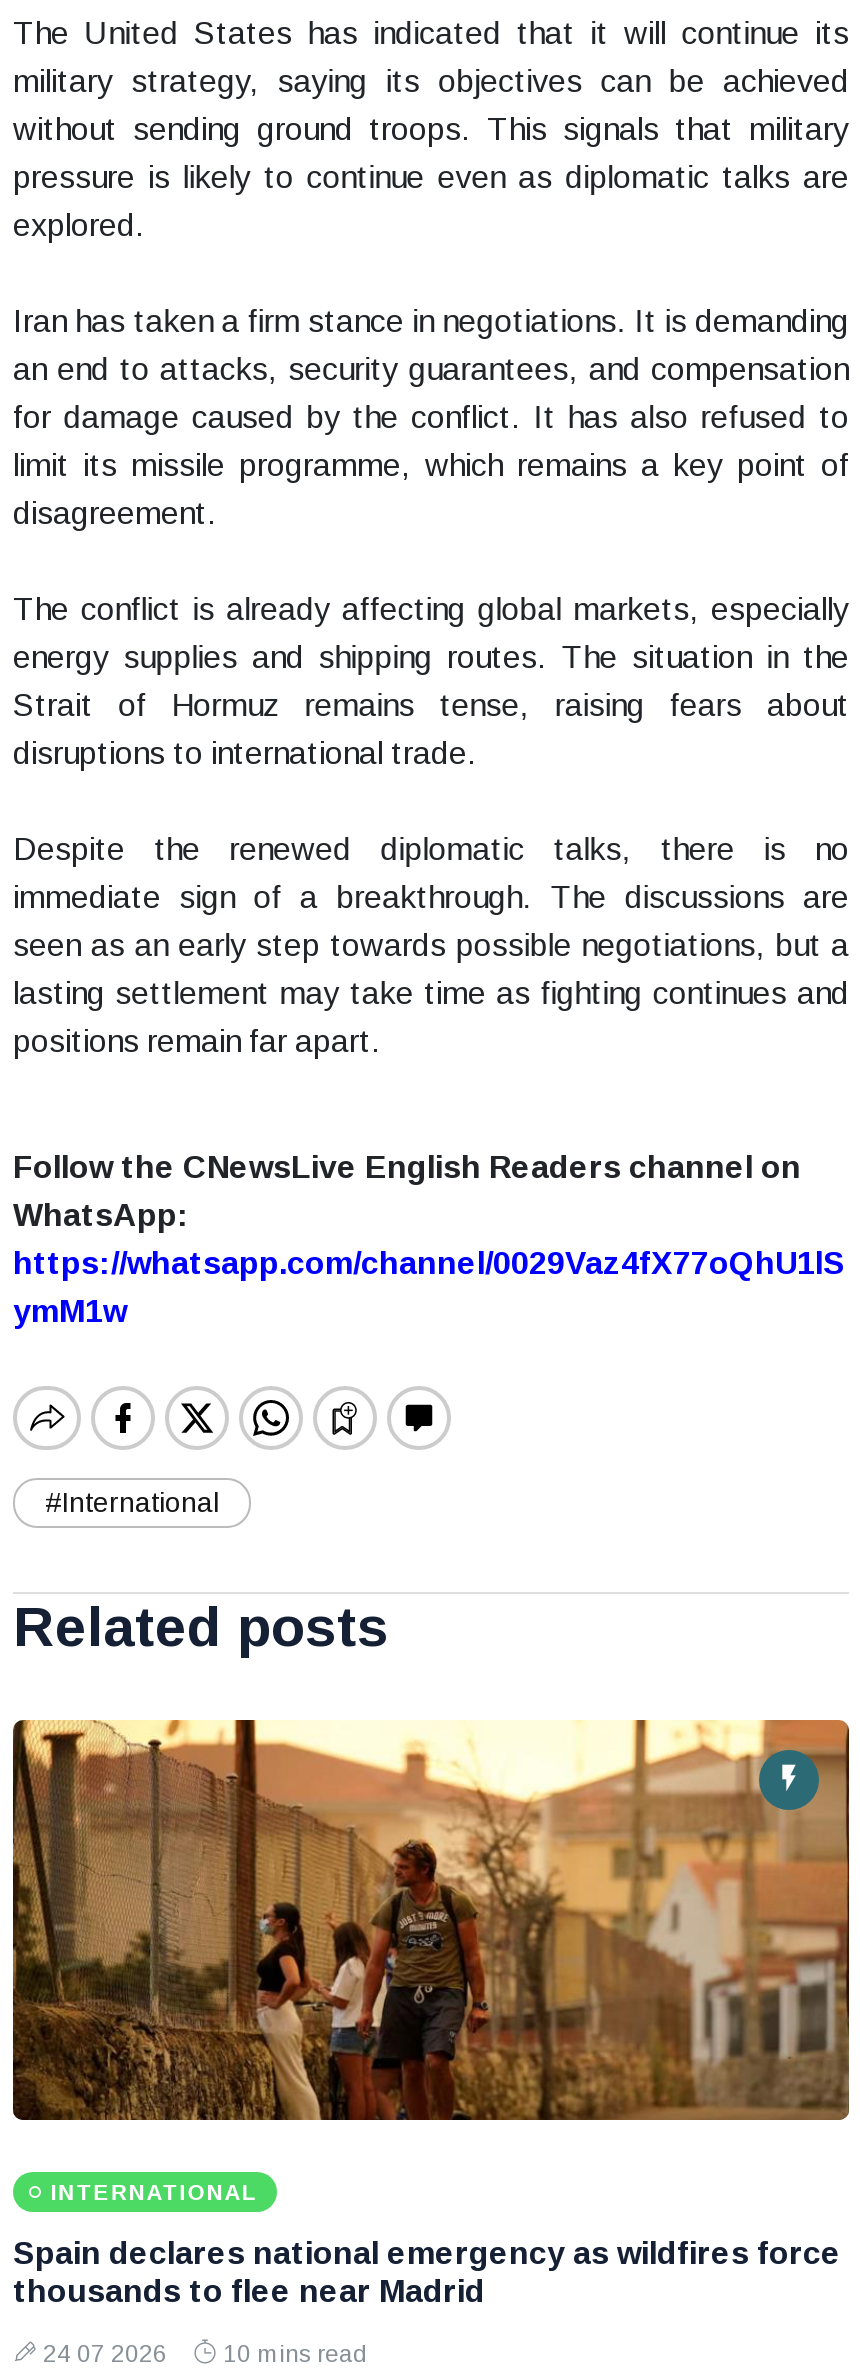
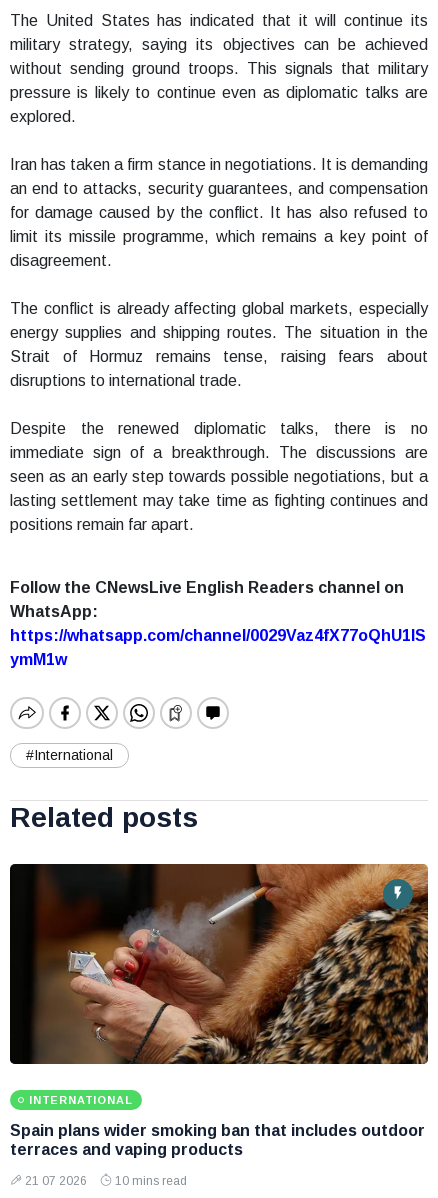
- [image]
+ [image]

- Spain declares national emergency as wildfires force
- thousands to flee near Madrid
+ Spain plans wider smoking ban that includes outdoor
+ terraces and vaping products

- 24 07 2026 10 mins read
+ 21 07 2026 10 mins read
